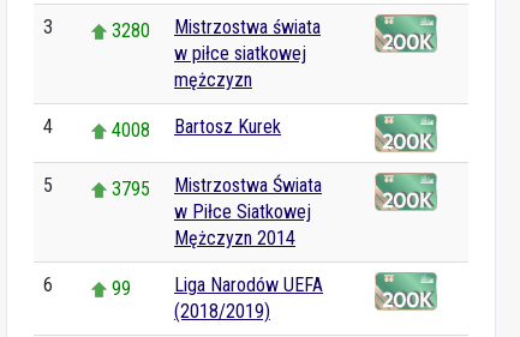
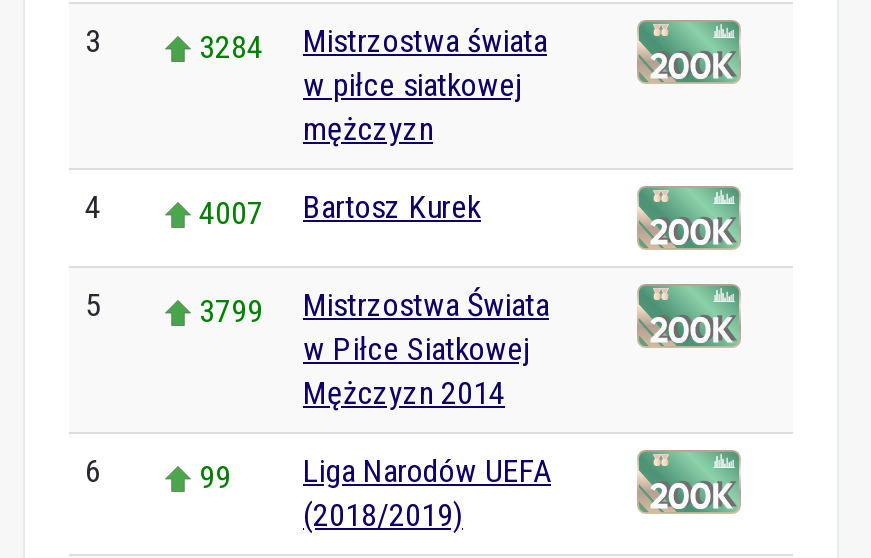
- 3280 Mistrzostwa świata
+ 3284 Mistrzostwa świata

- 4008 Bartosz Kurek
+ 4007 Bartosz Kurek

- 3795 Mistrzostwa Świata
+ 3799 Mistrzostwa Świata
